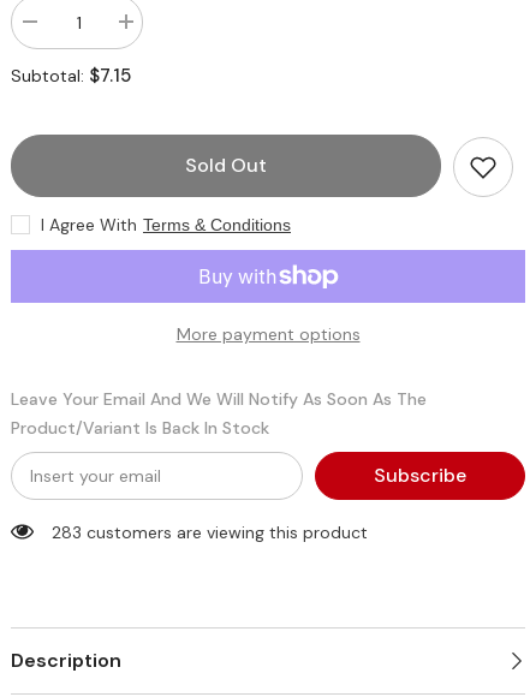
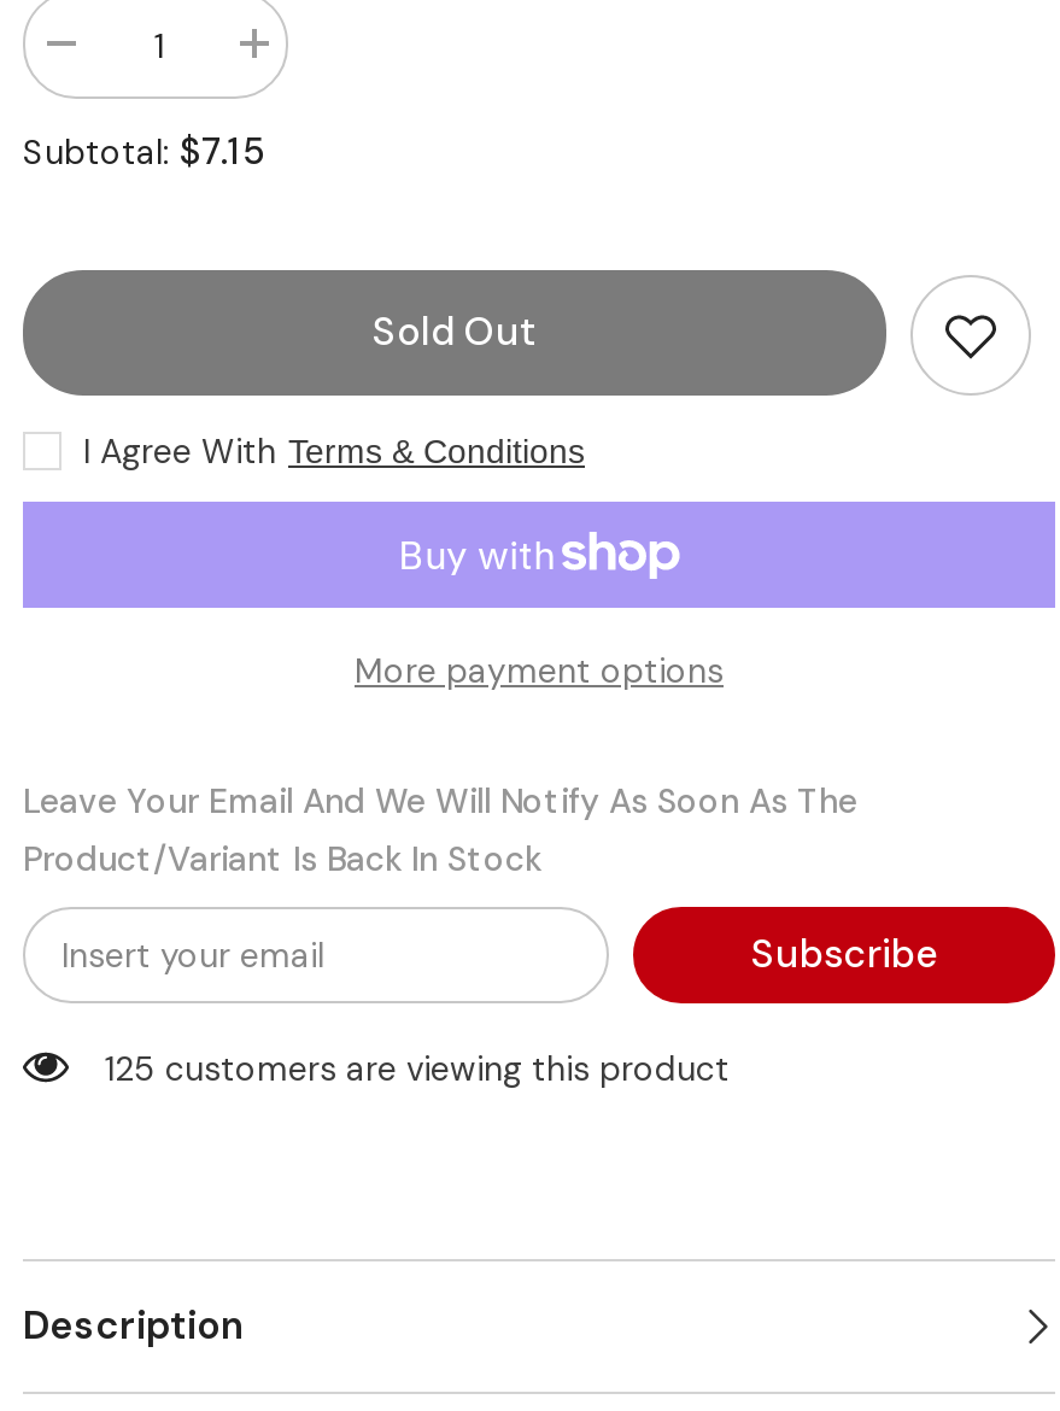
- 283 customers are viewing this product
+ 125 customers are viewing this product
